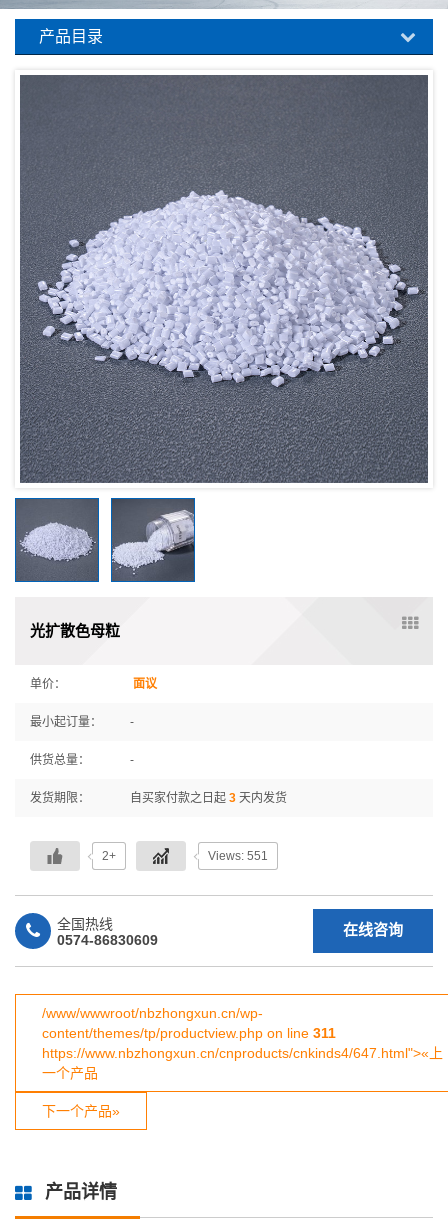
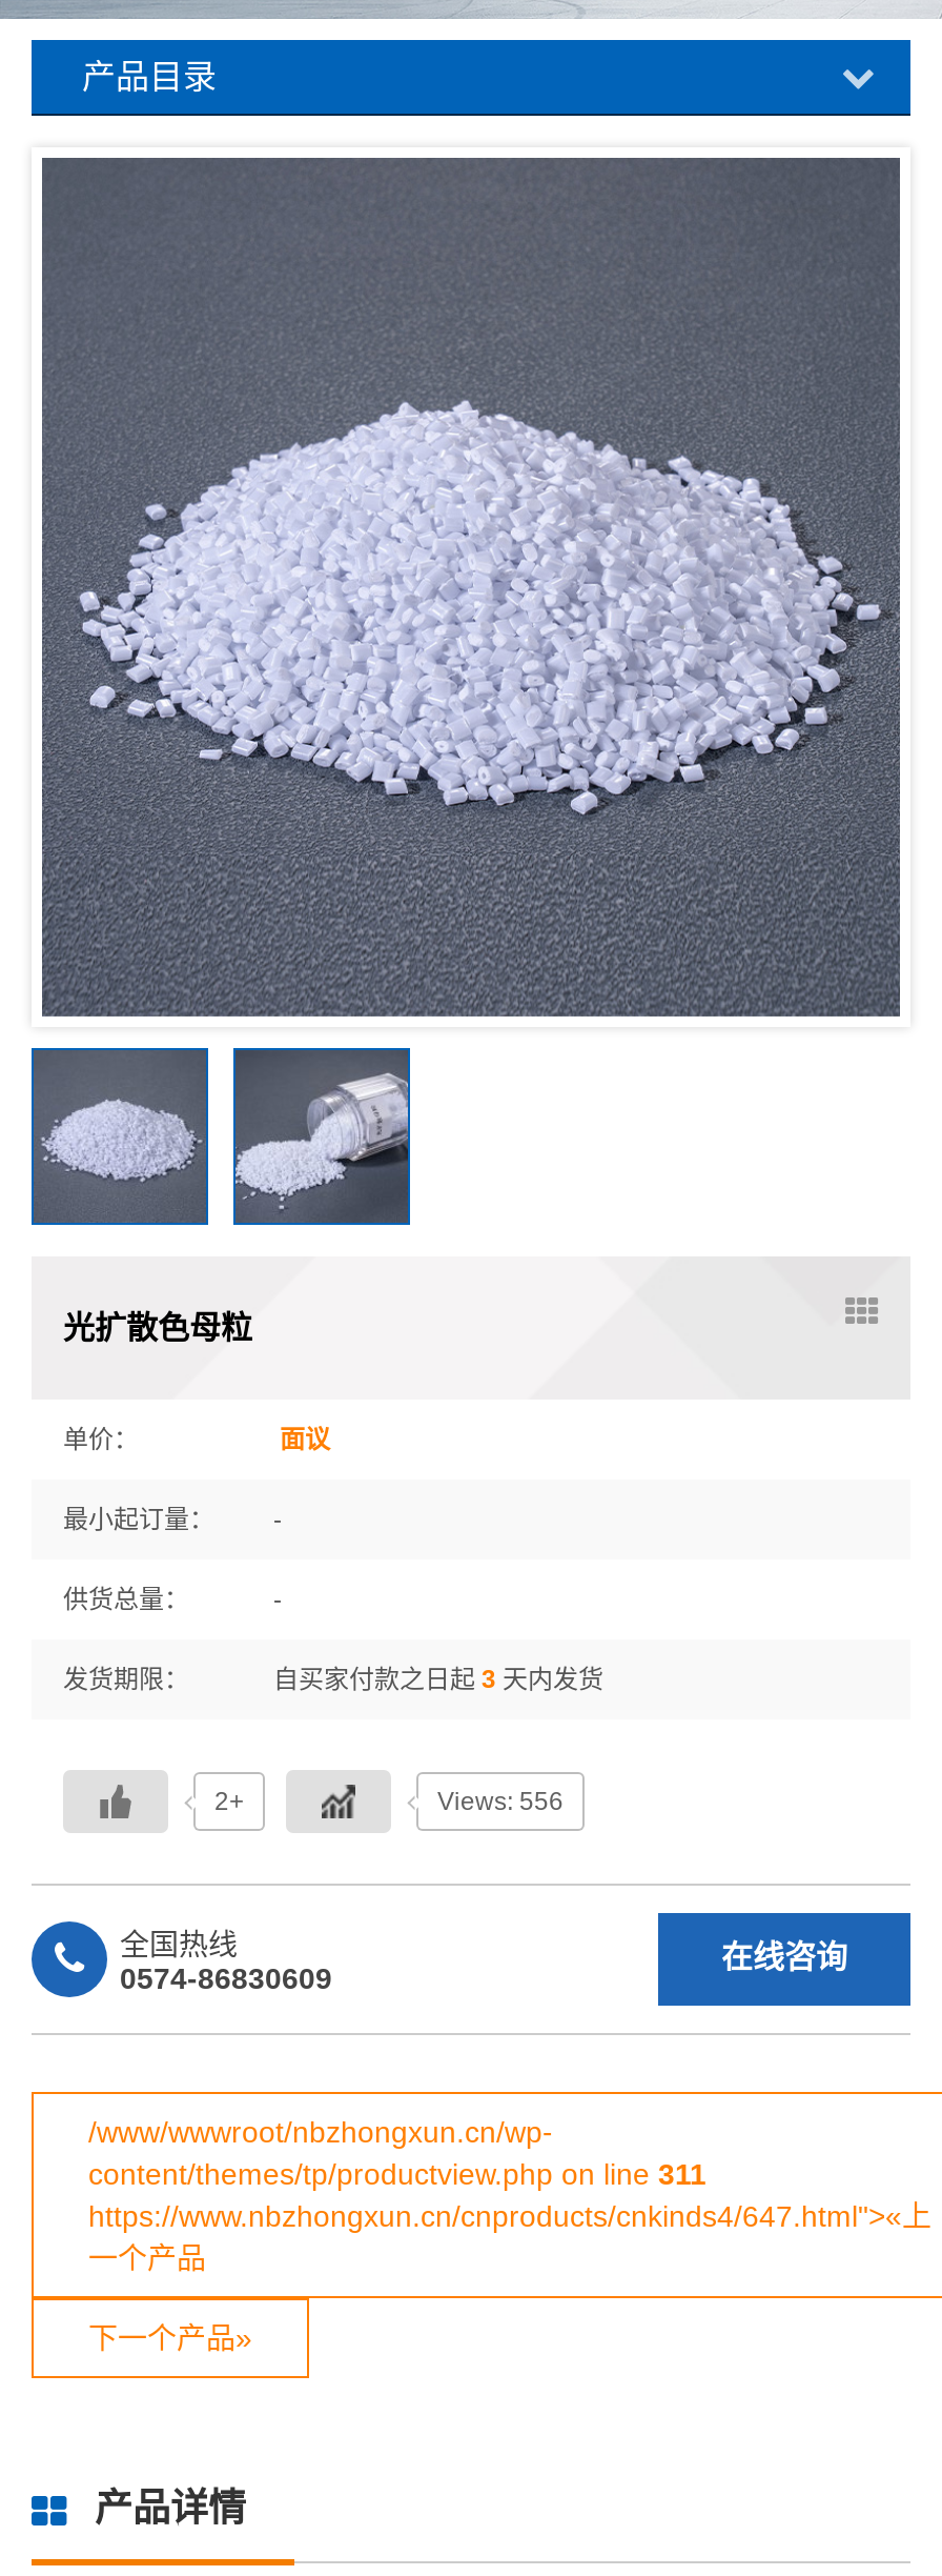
- Views: 551
+ Views: 556
